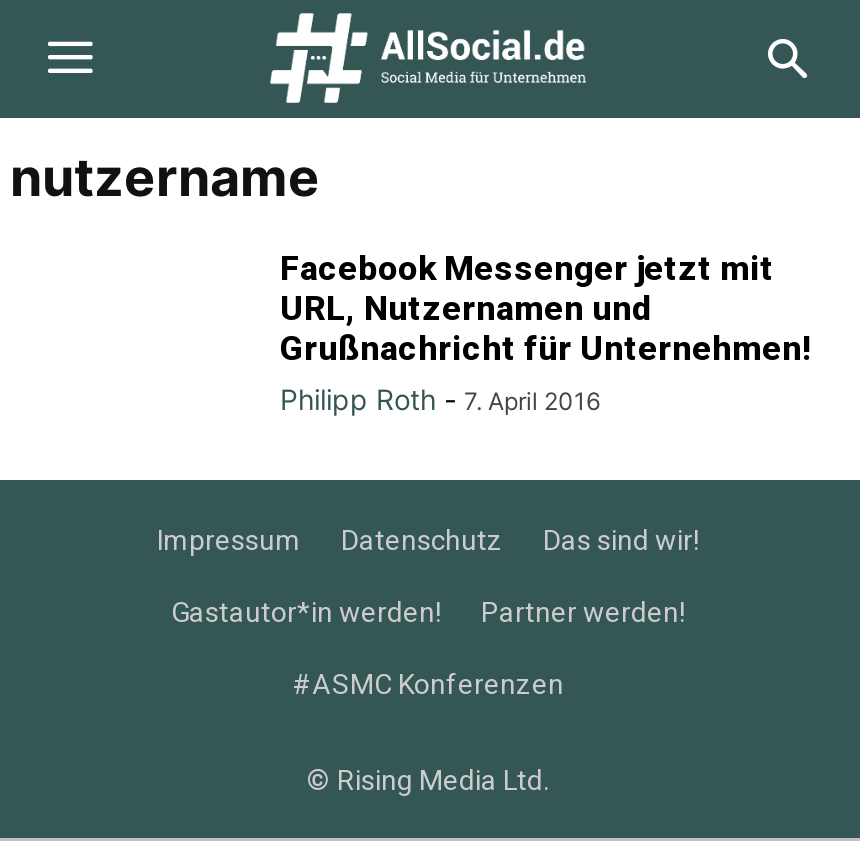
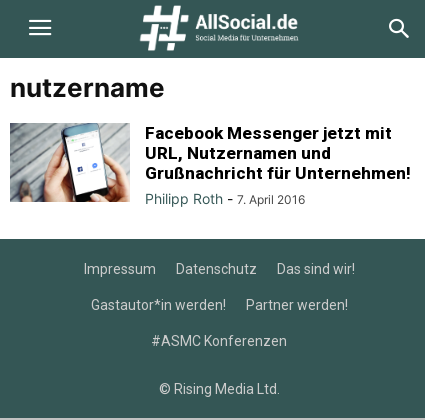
+ [image]
